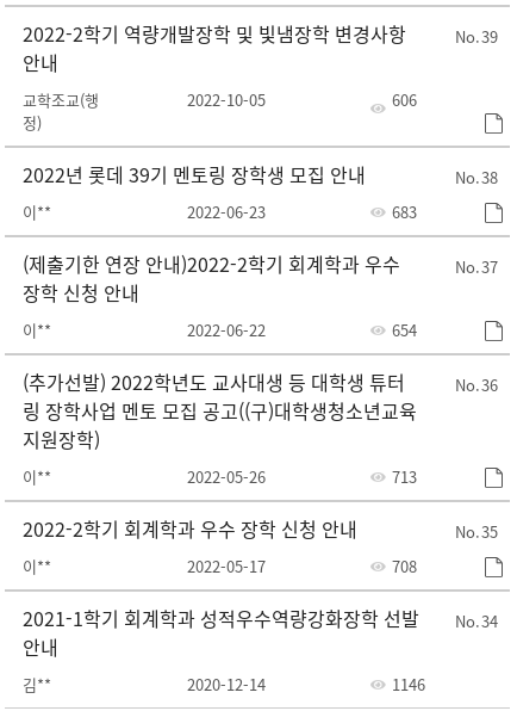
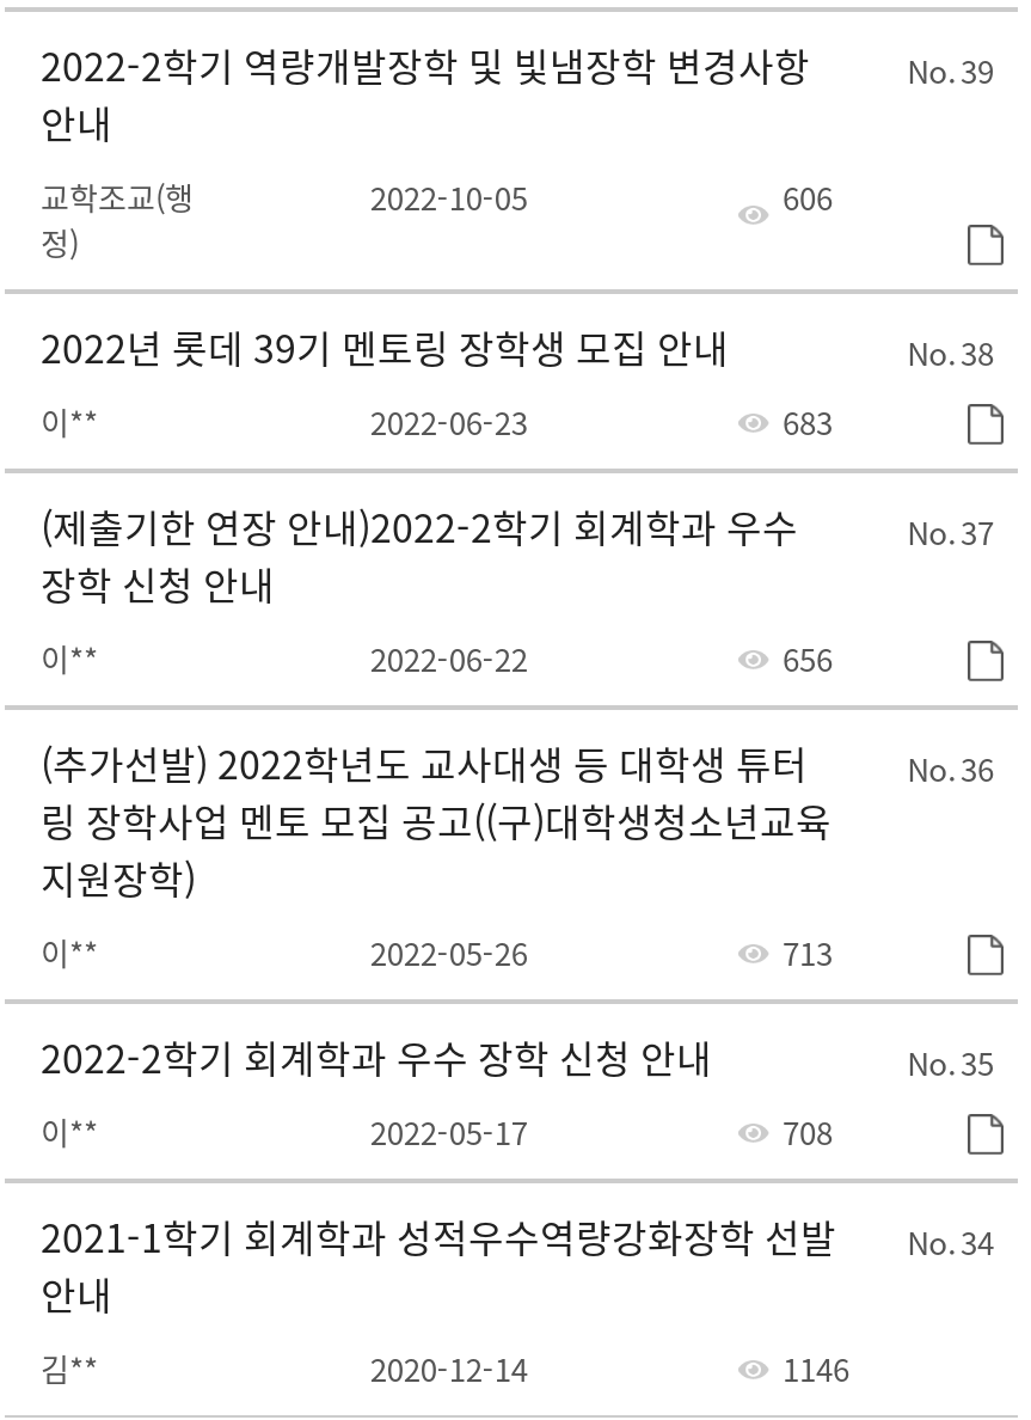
- 654
+ 656
